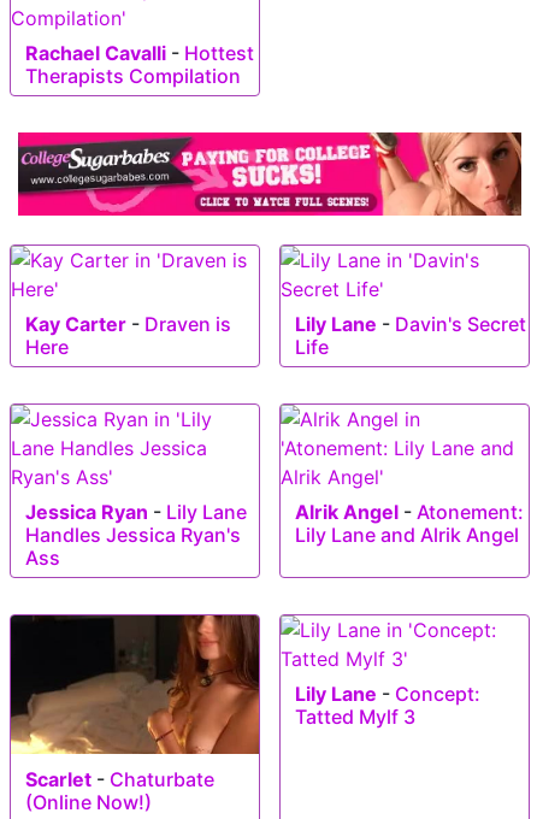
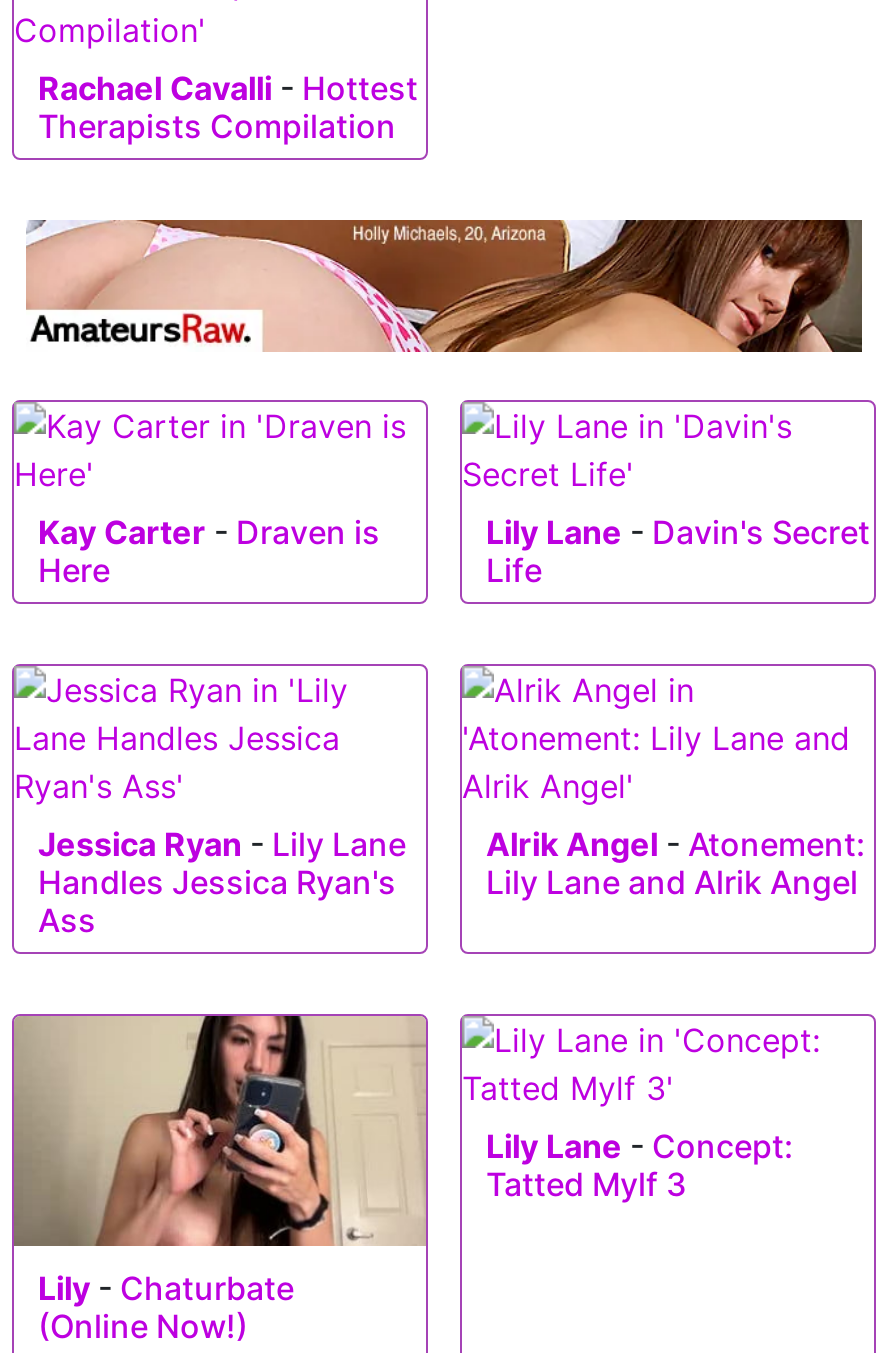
- [image]
+ [image]

- [image]
- Scarlet - Chaturbate
+ [image]
+ Lily - Chaturbate
